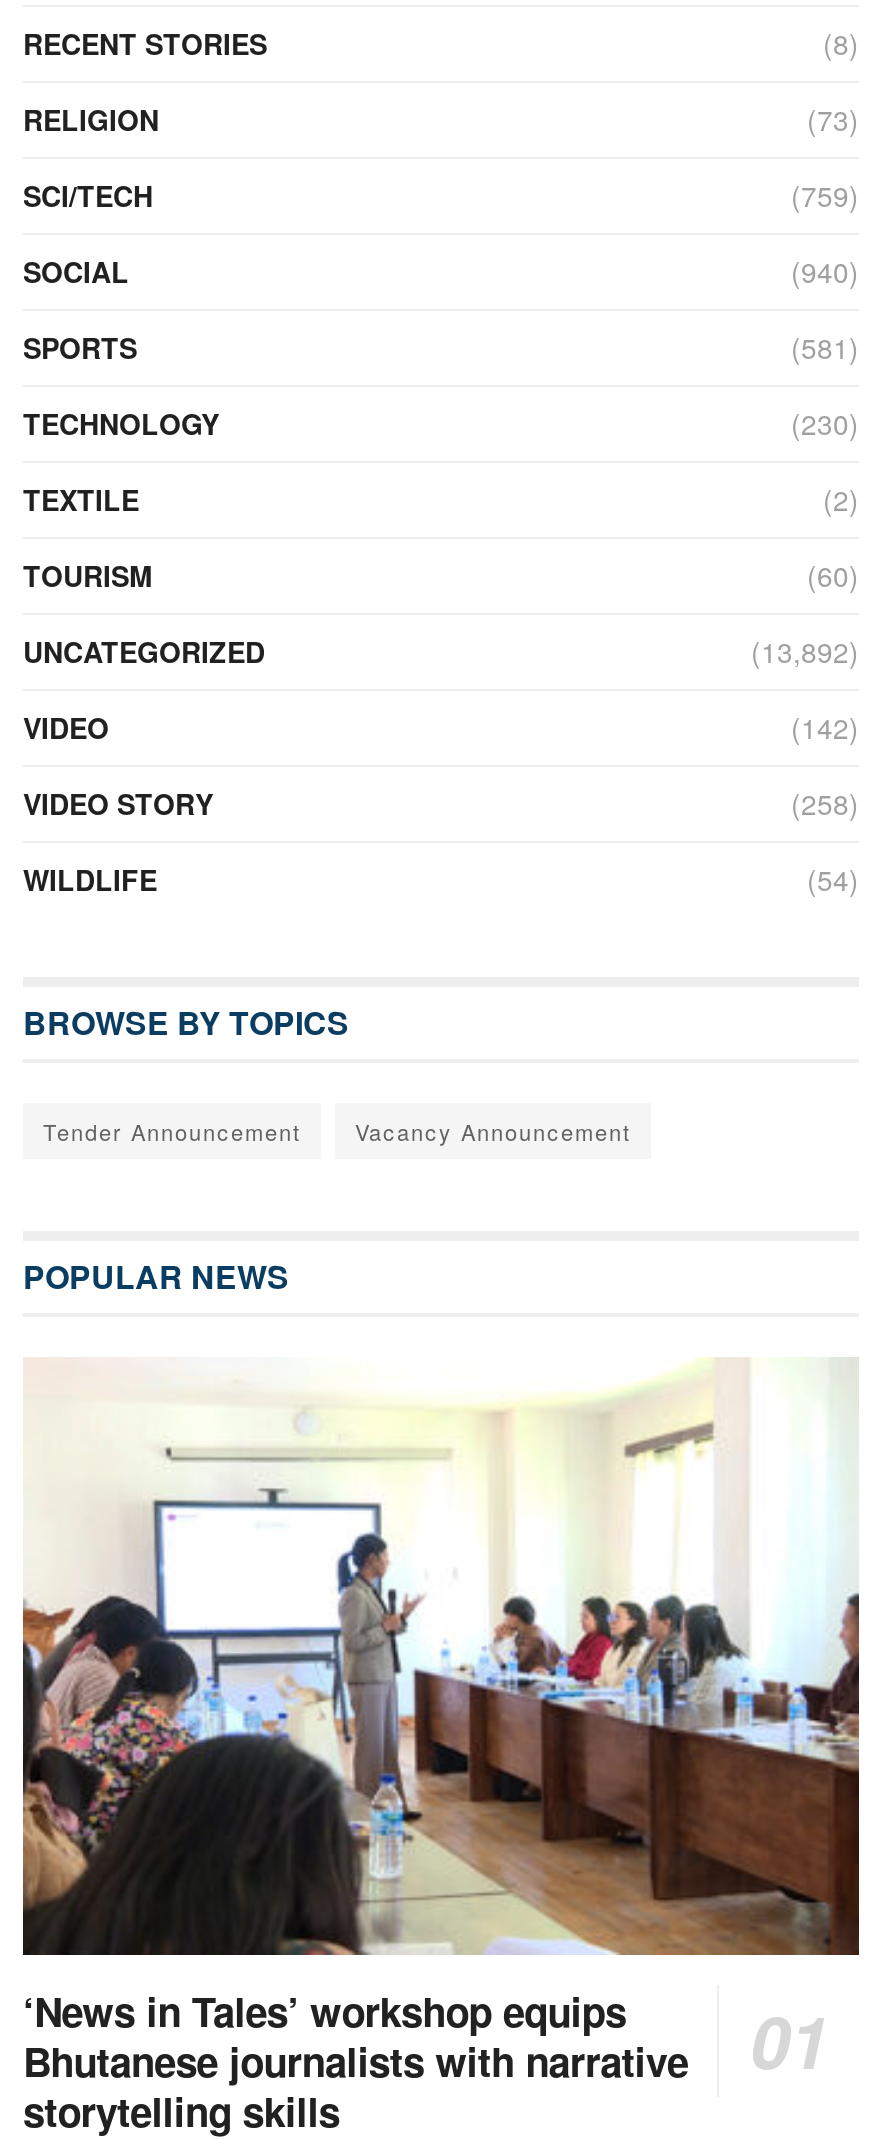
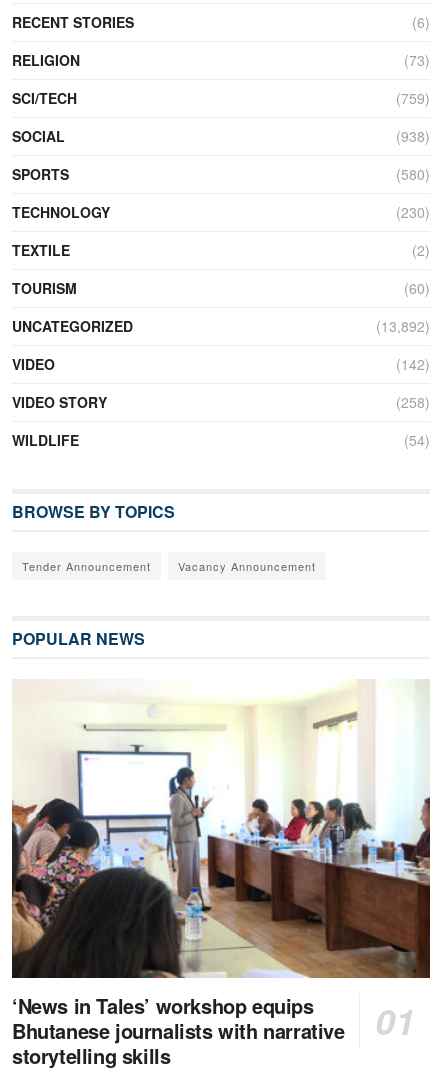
- (8)
+ (6)

- (940)
+ (938)

- (581)
+ (580)
